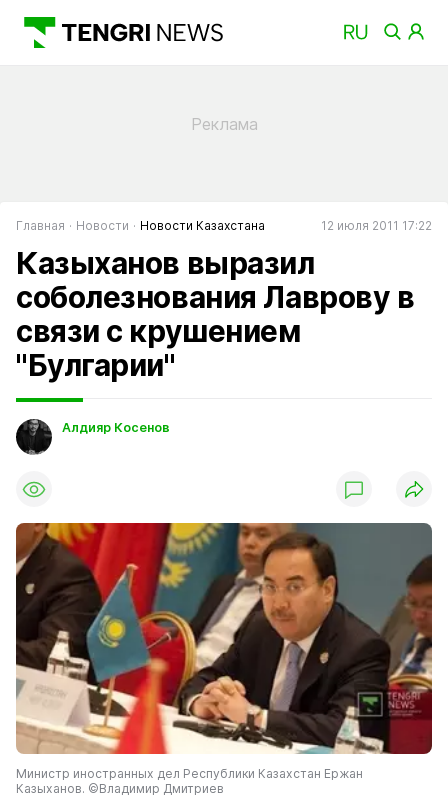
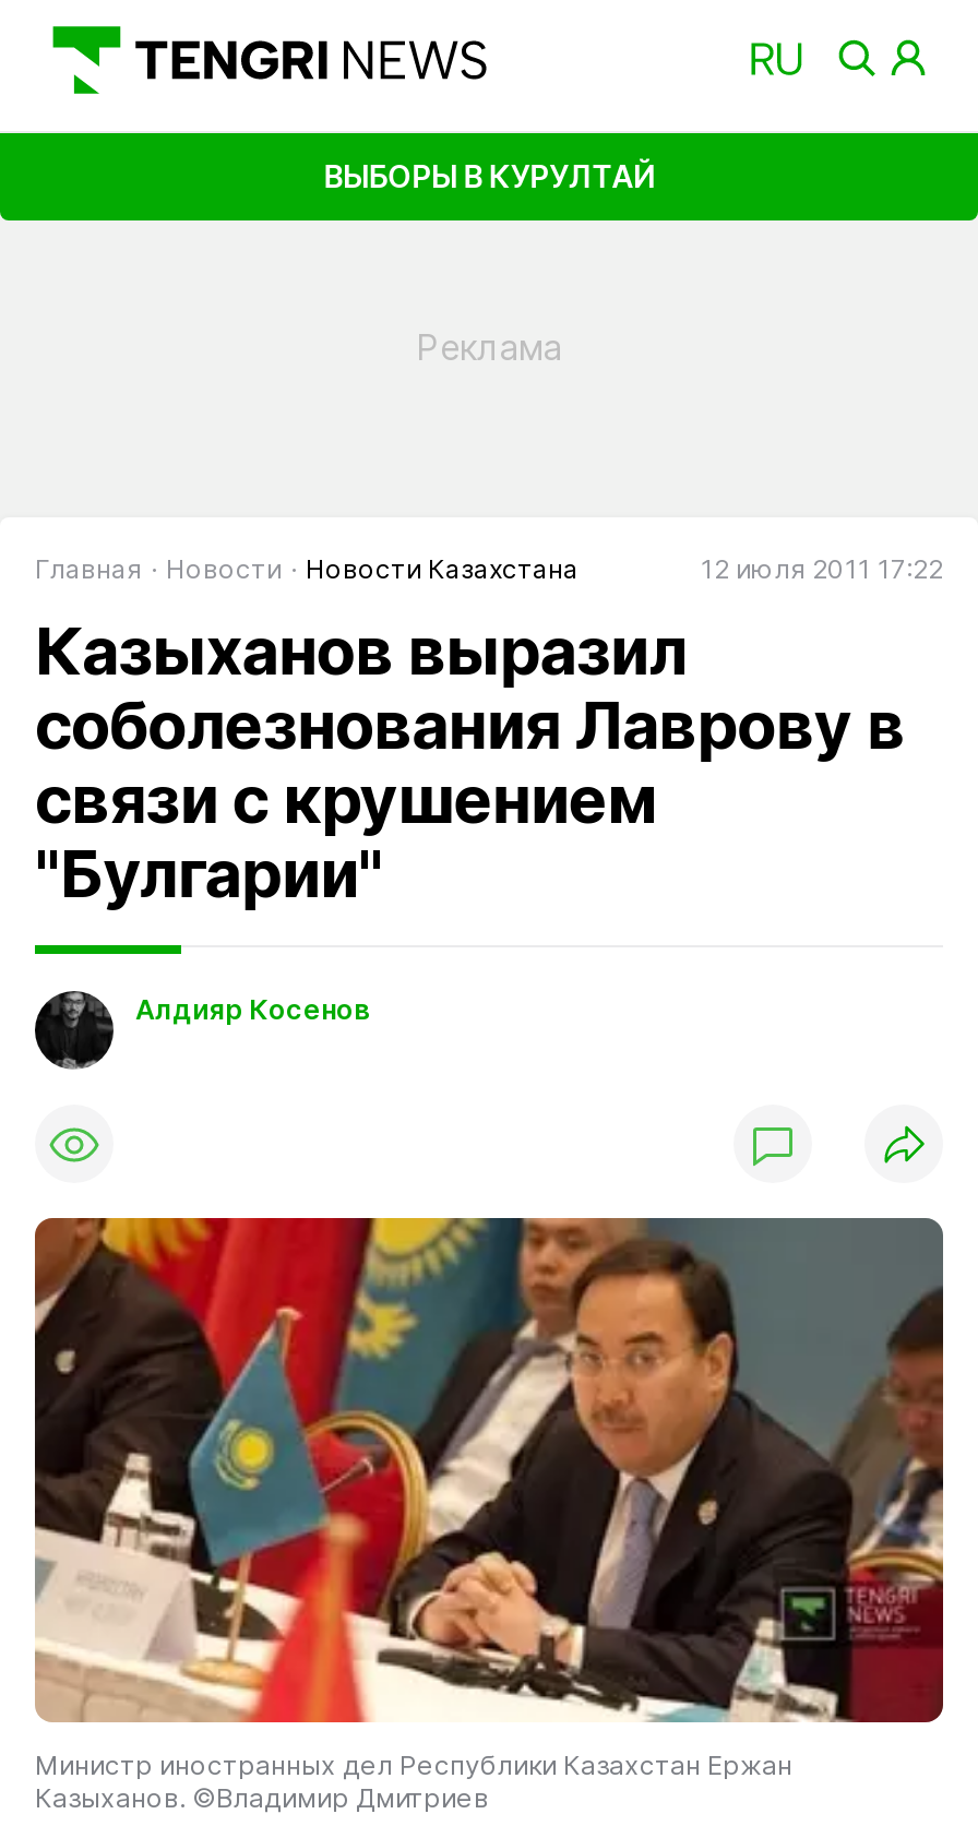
+ ВЫБОРЫ В КУРУЛТАЙ
